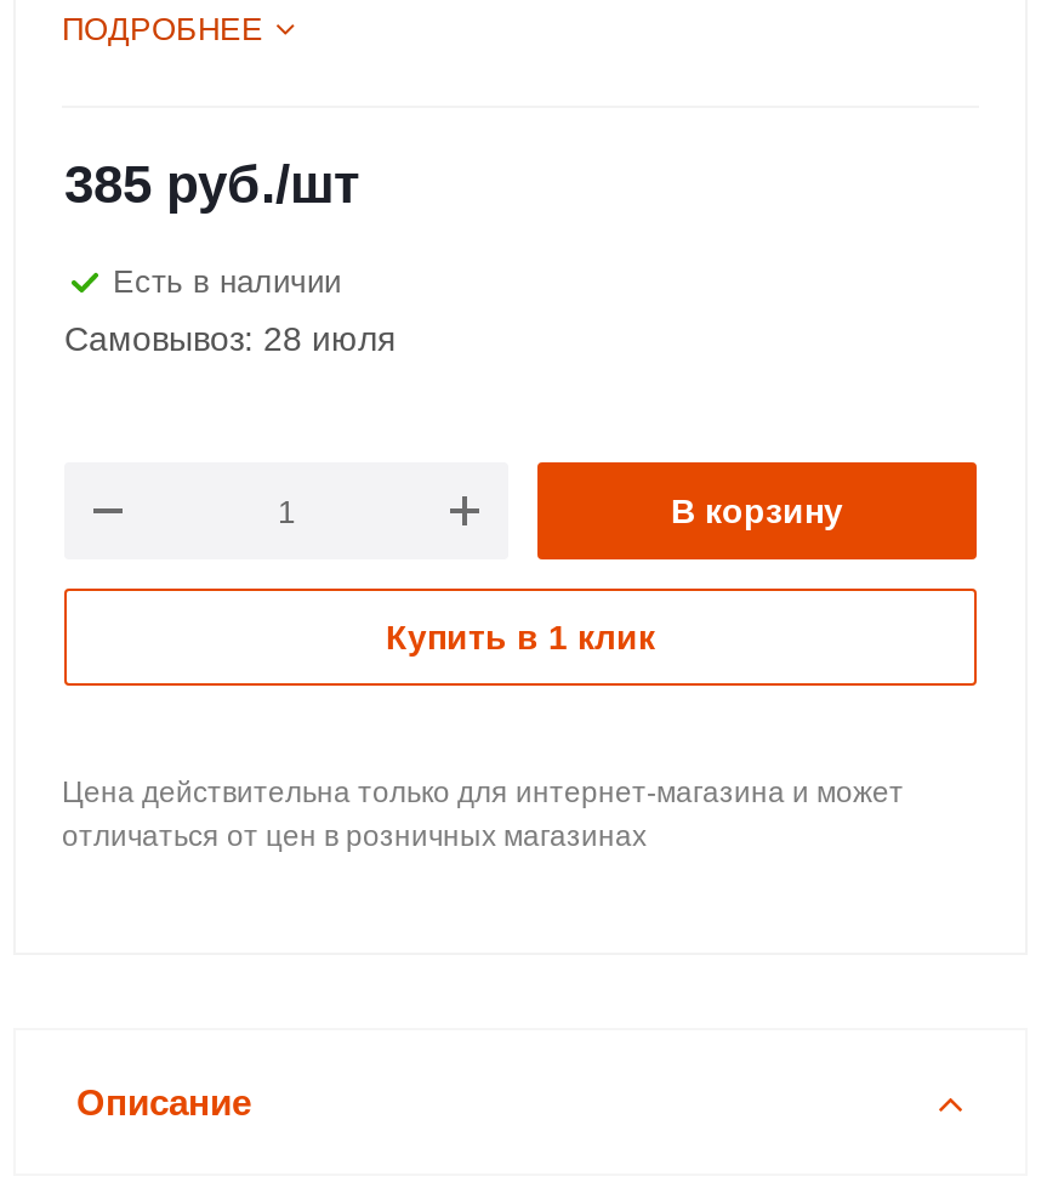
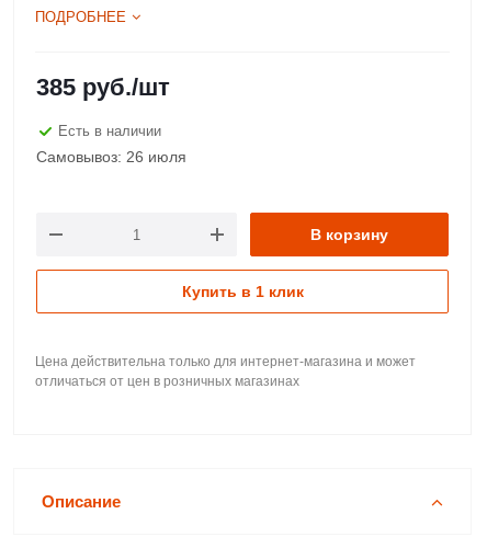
- Самовывоз: 28 июля
+ Самовывоз: 26 июля
